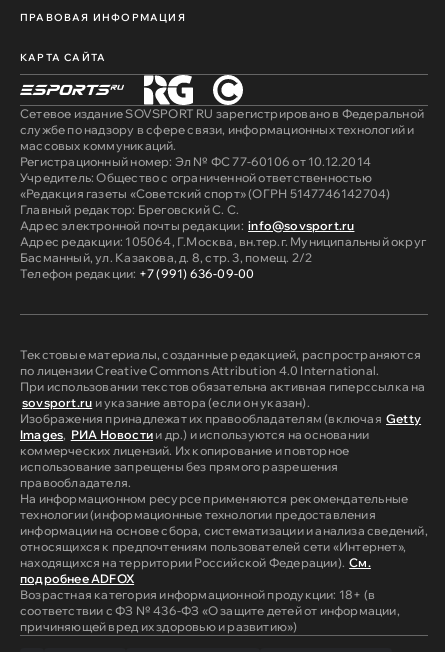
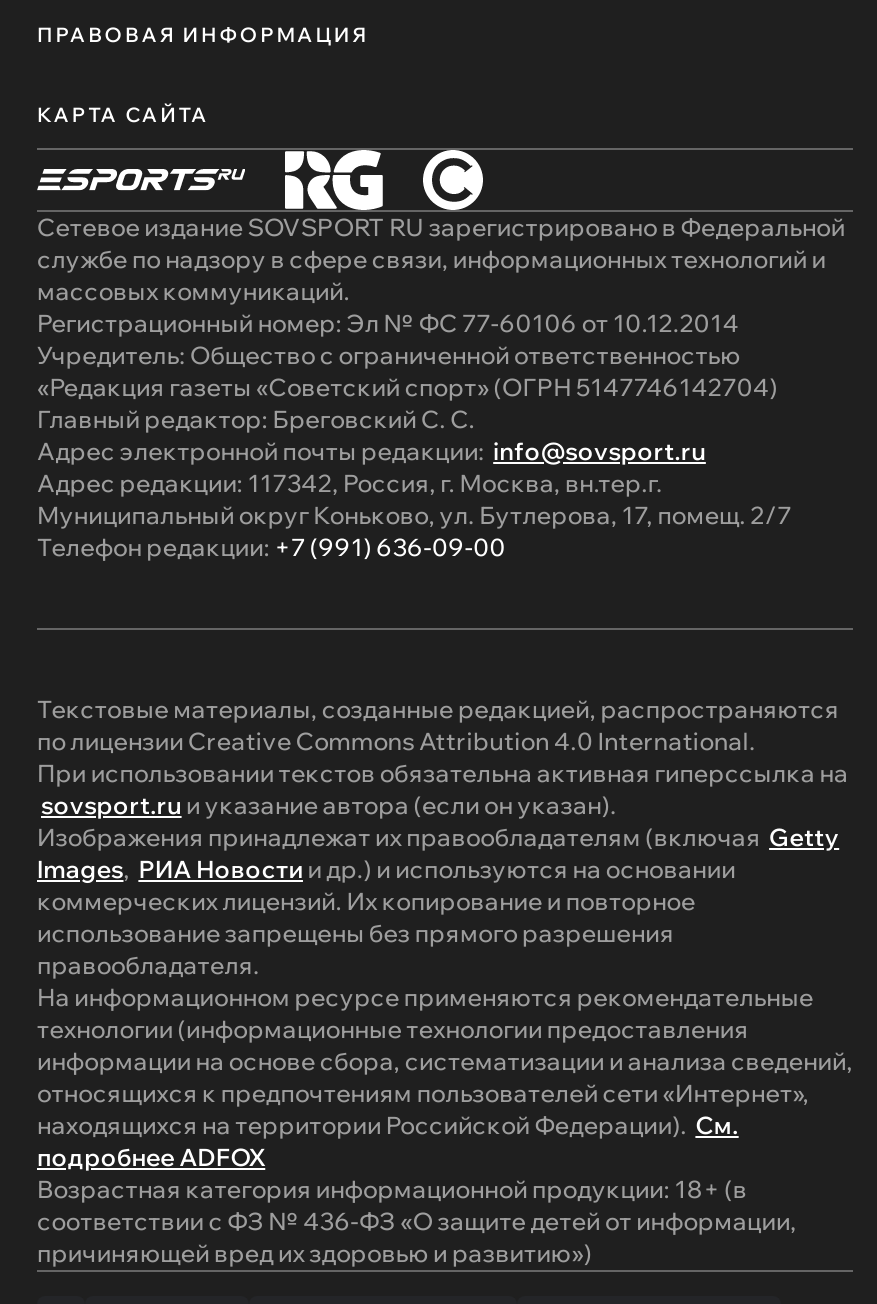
- Адрес редакции: 105064, Г.Москва, вн.тер.г. Муниципальный округ
- Басманный, ул. Казакова, д. 8, стр. 3, помещ. 2/2
+ Адрес редакции: 117342, Россия, г. Москва, вн.тер.г.
+ Муниципальный округ Коньково, ул. Бутлерова, 17, помещ. 2/7
